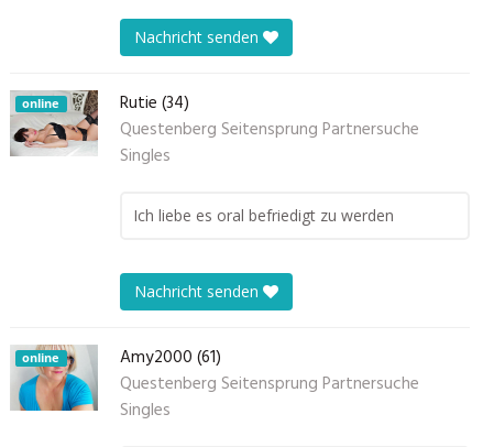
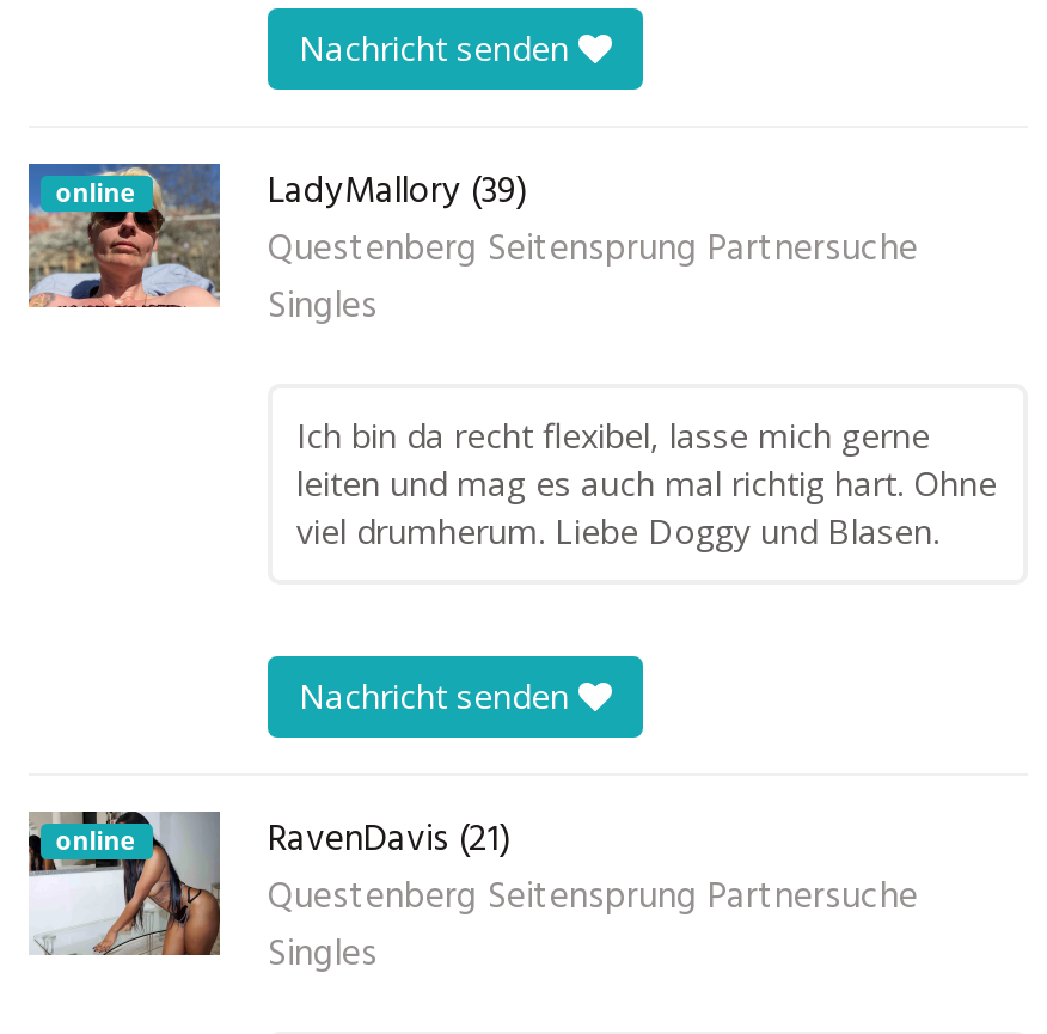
- [image]
- Rutie (34)
+ [image]
+ LadyMallory (39)

- Ich liebe es oral befriedigt zu werden
+ Ich bin da recht flexibel, lasse mich gerne
+ leiten und mag es auch mal richtig hart. Ohne
+ viel drumherum. Liebe Doggy und Blasen.

- [image]
- Amy2000 (61)
+ [image]
+ RavenDavis (21)
